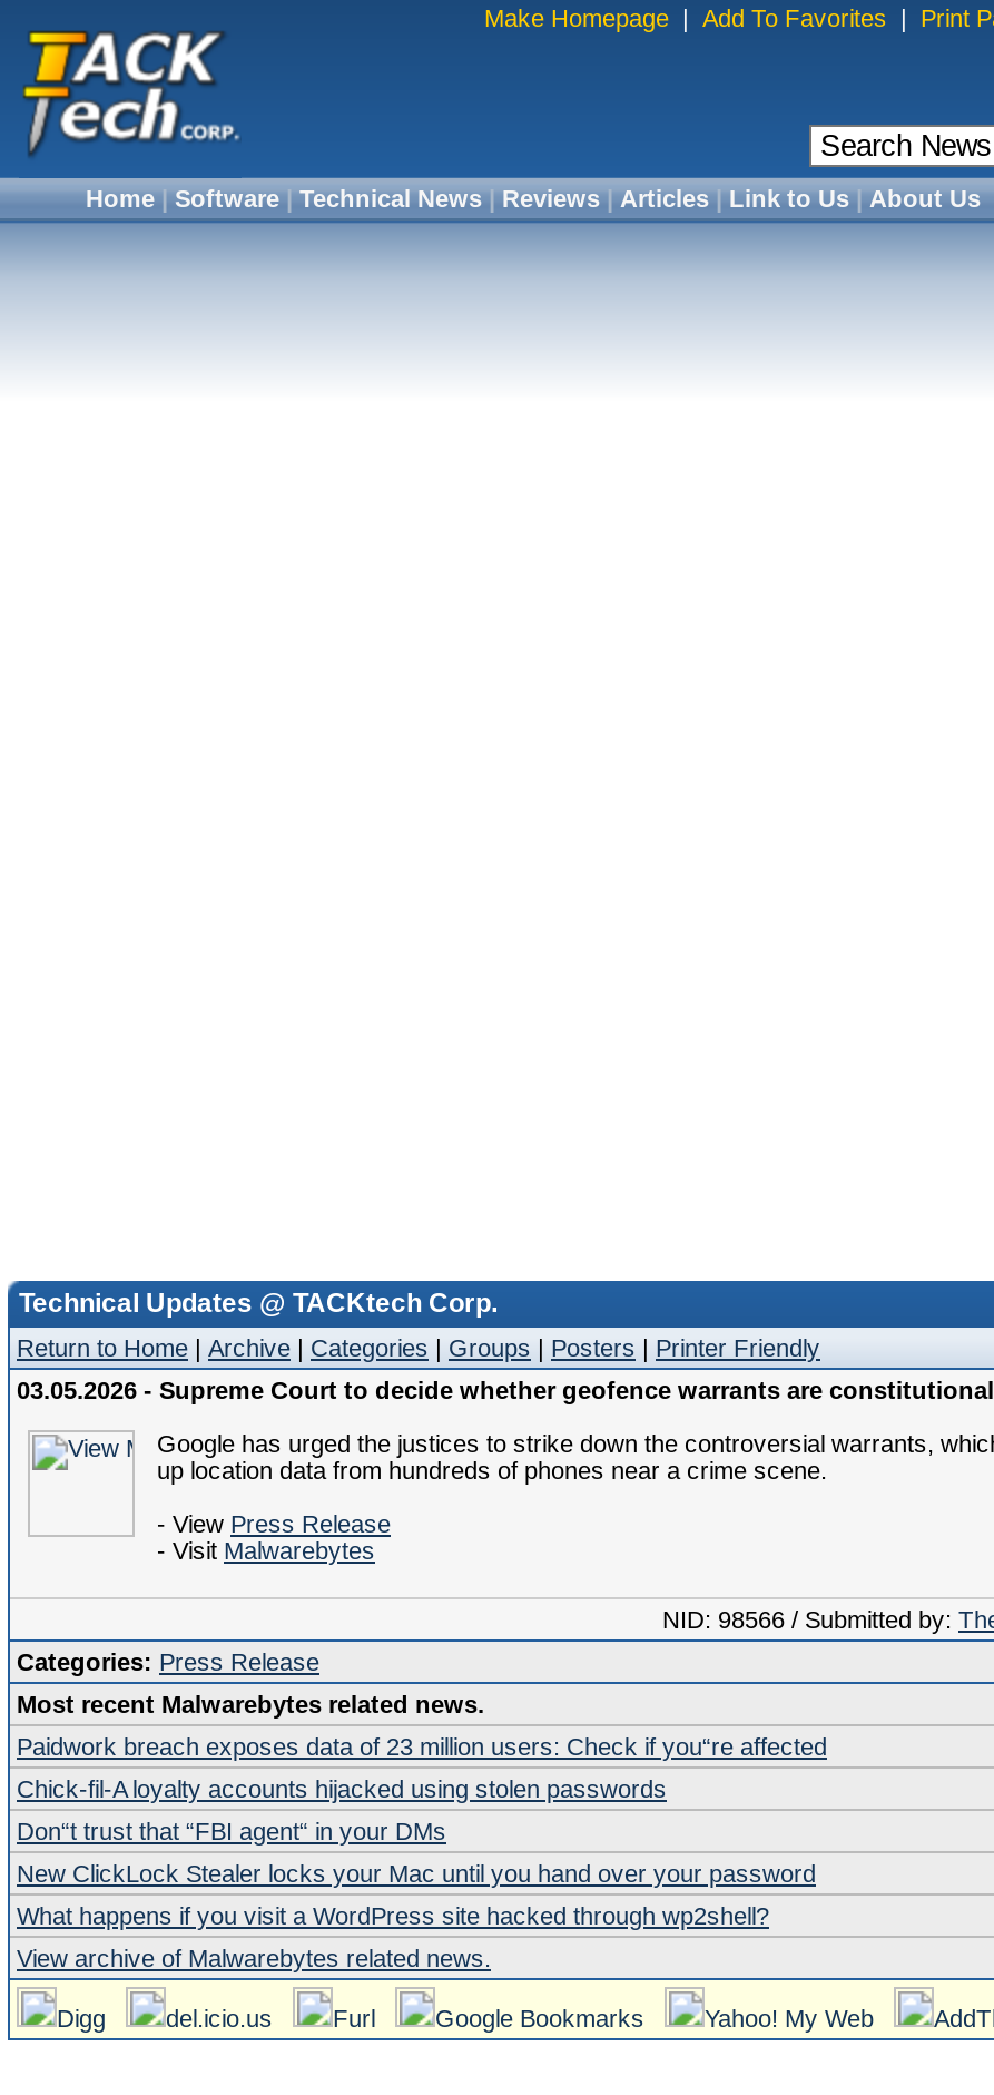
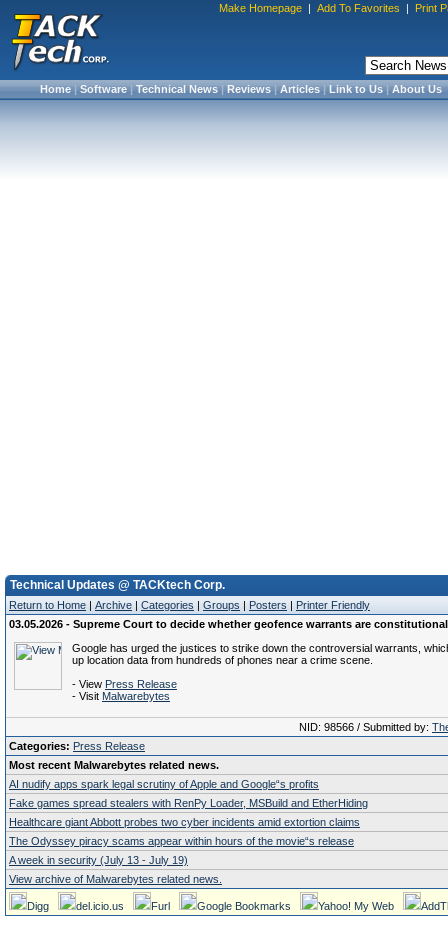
- Paidwork breach exposes data of 23 million users: Check if you“re affected
+ AI nudify apps spark legal scrutiny of Apple and Google“s profits

- Chick-fil-A loyalty accounts hijacked using stolen passwords
+ Fake games spread stealers with RenPy Loader, MSBuild and EtherHiding

- Don“t trust that “FBI agent“ in your DMs
+ Healthcare giant Abbott probes two cyber incidents amid extortion claims

- New ClickLock Stealer locks your Mac until you hand over your password
+ The Odyssey piracy scams appear within hours of the movie“s release

- What happens if you visit a WordPress site hacked through wp2shell?
+ A week in security (July 13 - July 19)
